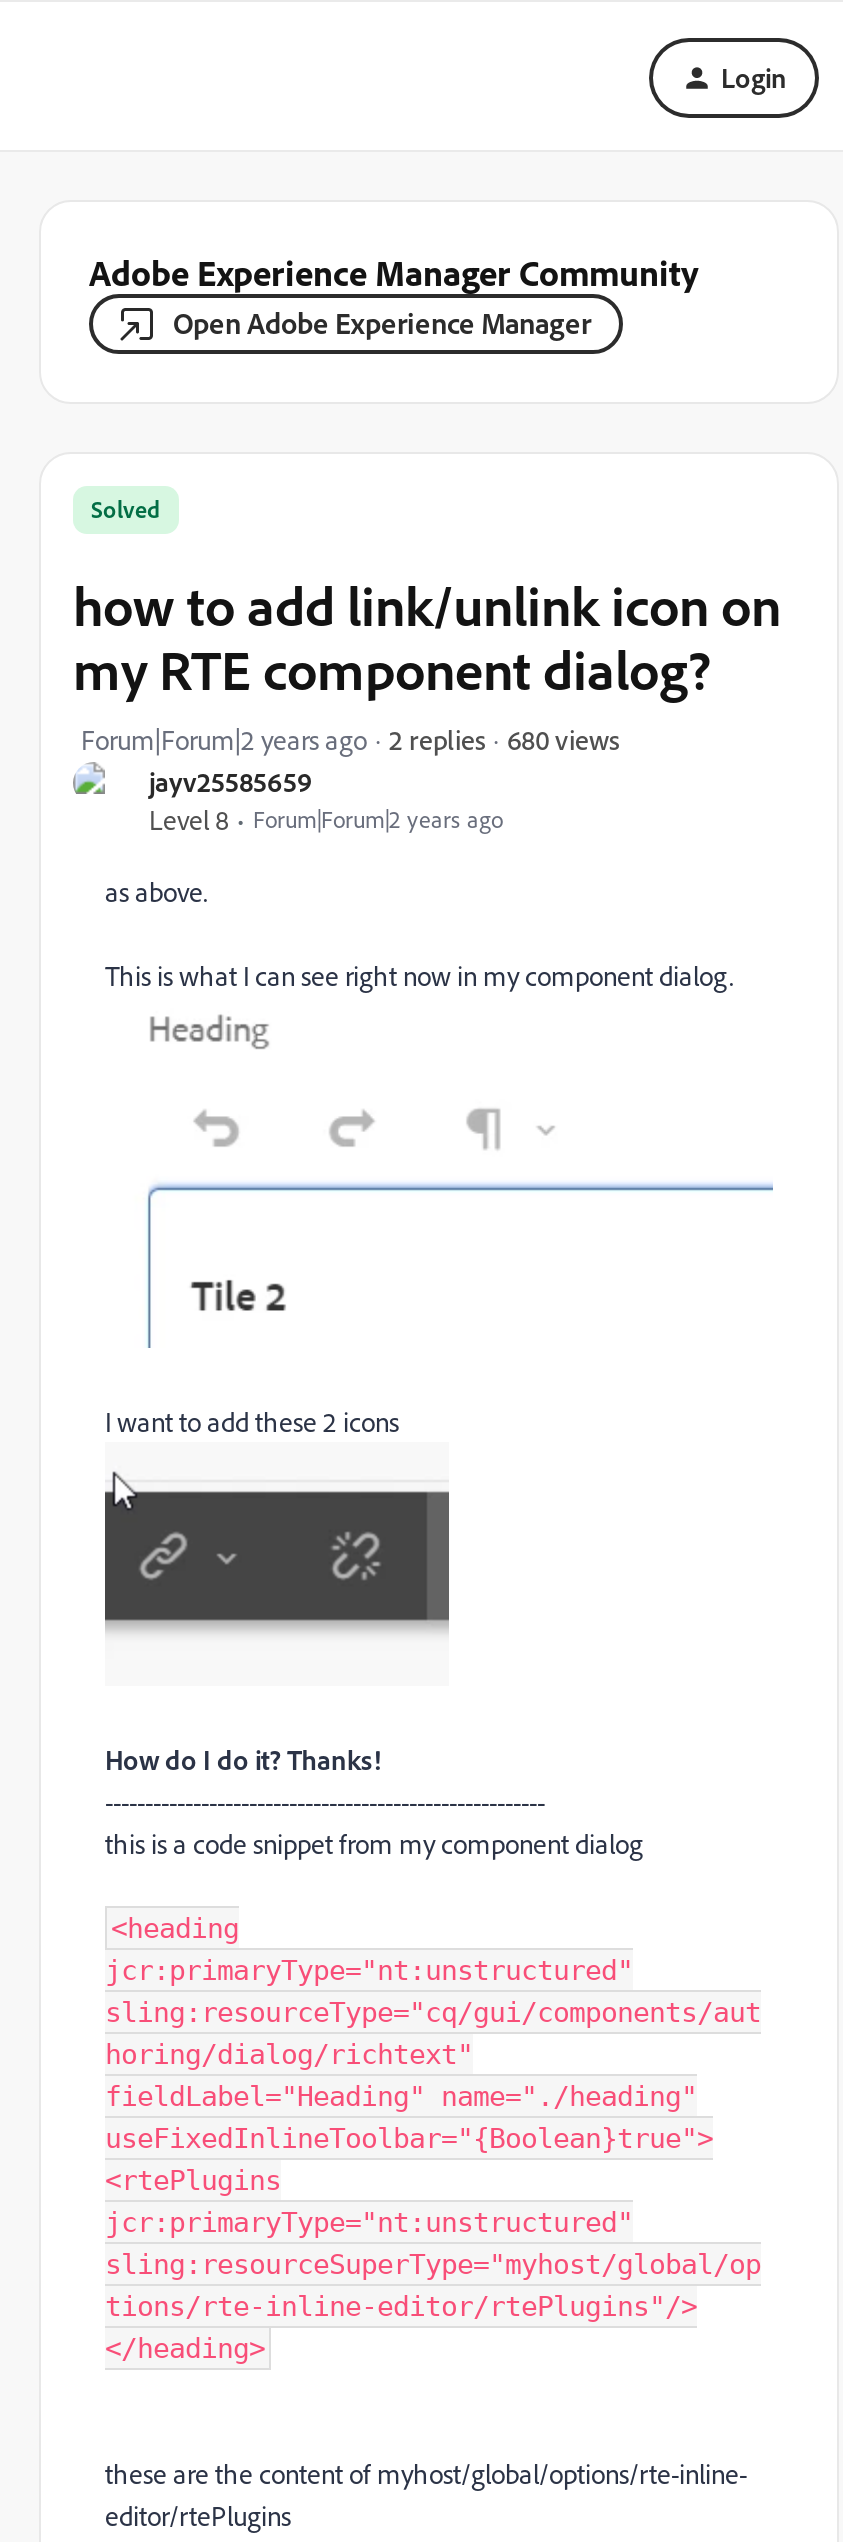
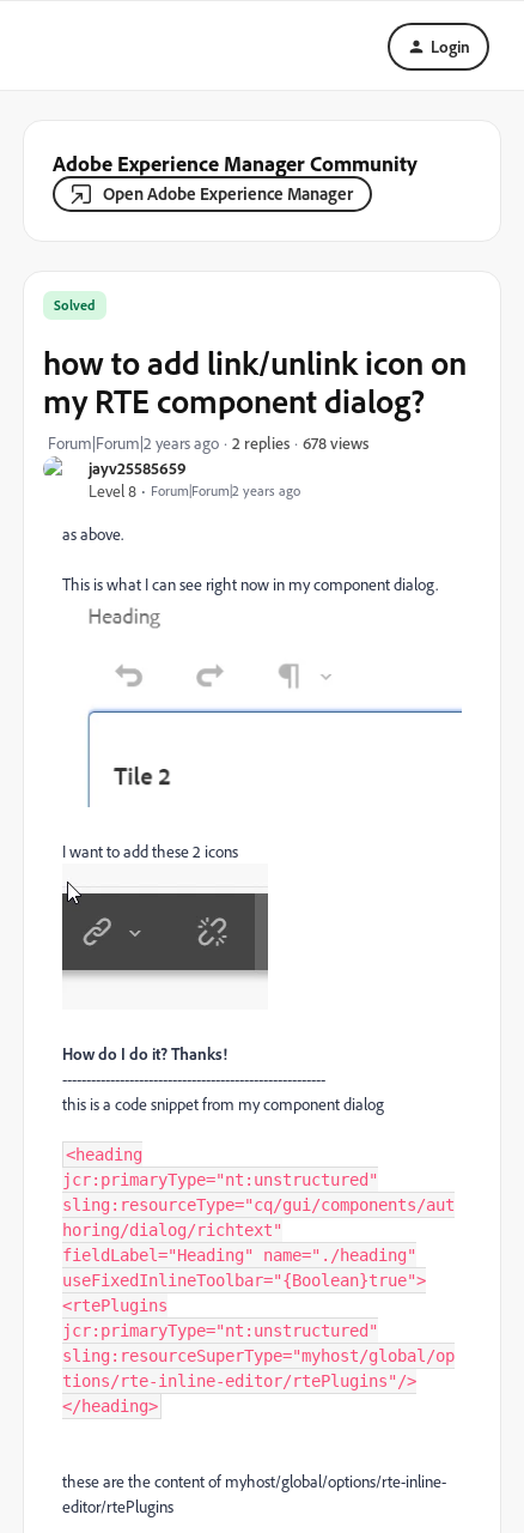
- 680 views
+ 678 views
